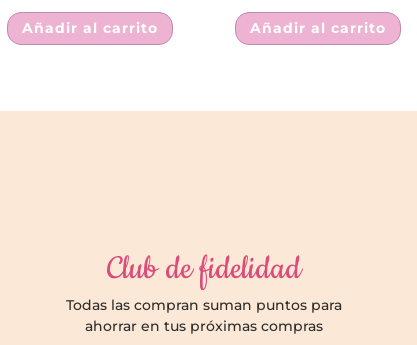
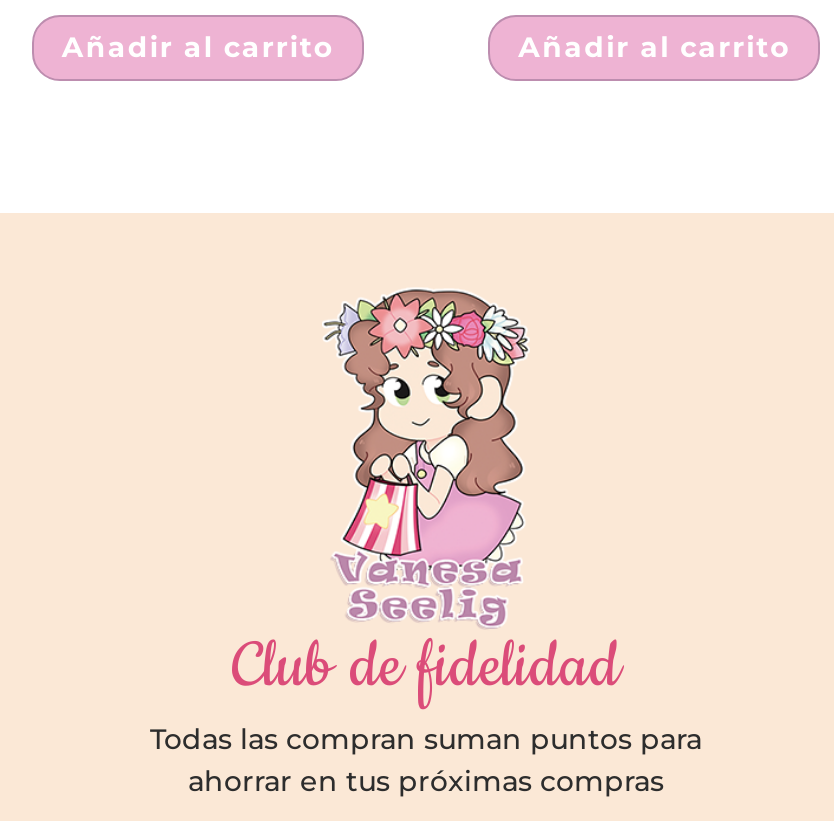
+ [image]
